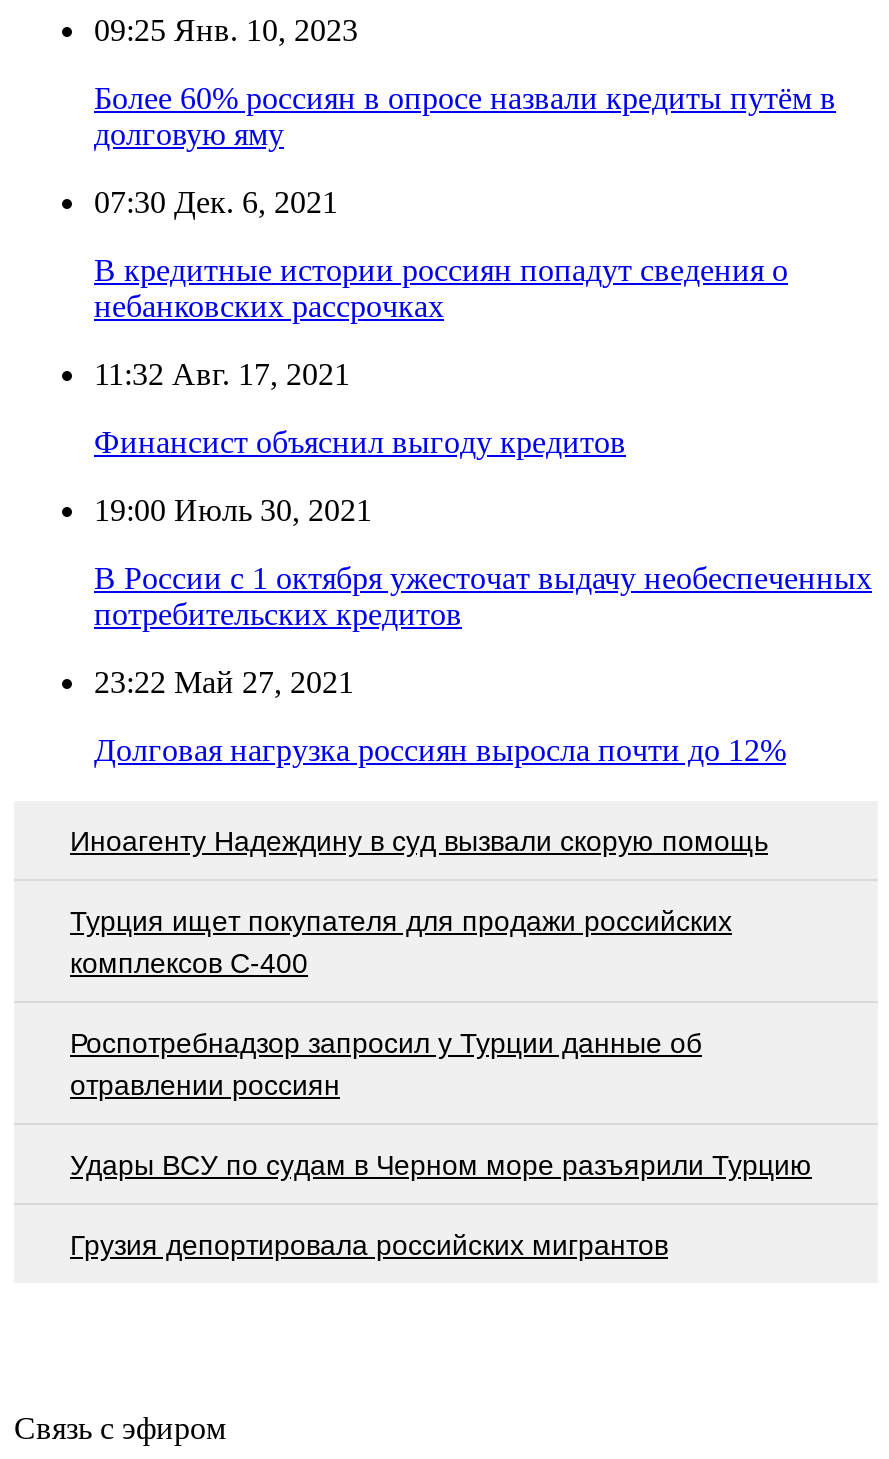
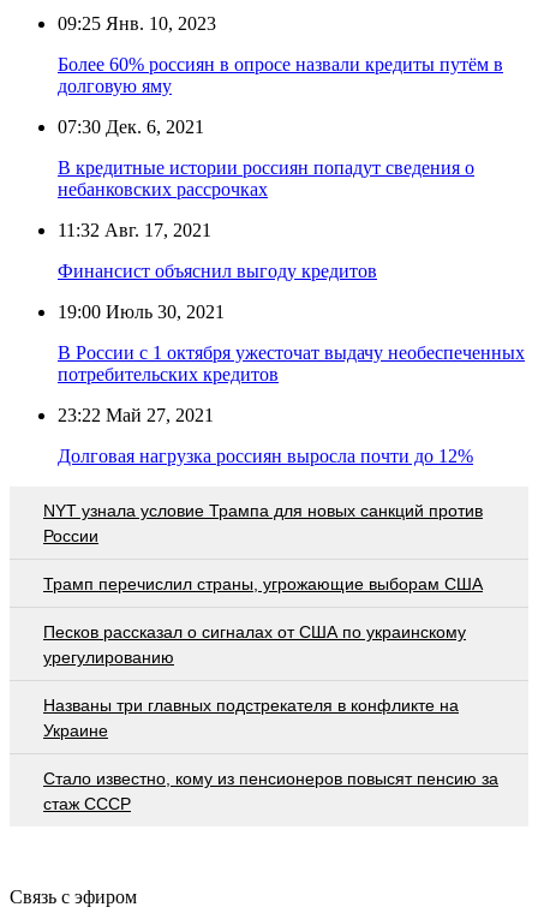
- Иноагенту Надеждину в суд вызвали скорую помощь
+ NYT узнала условие Трампа для новых санкций против
+ России

- Турция ищет покупателя для продажи российских
- комплексов С-400
+ Трамп перечислил страны, угрожающие выборам США

- Роспотребнадзор запросил у Турции данные об
- отравлении россиян
+ Песков рассказал о сигналах от США по украинскому
+ урегулированию

- Удары ВСУ по судам в Черном море разъярили Турцию
+ Названы три главных подстрекателя в конфликте на
+ Украине

- Грузия депортировала российских мигрантов
+ Стало известно, кому из пенсионеров повысят пенсию за
+ стаж СССР
